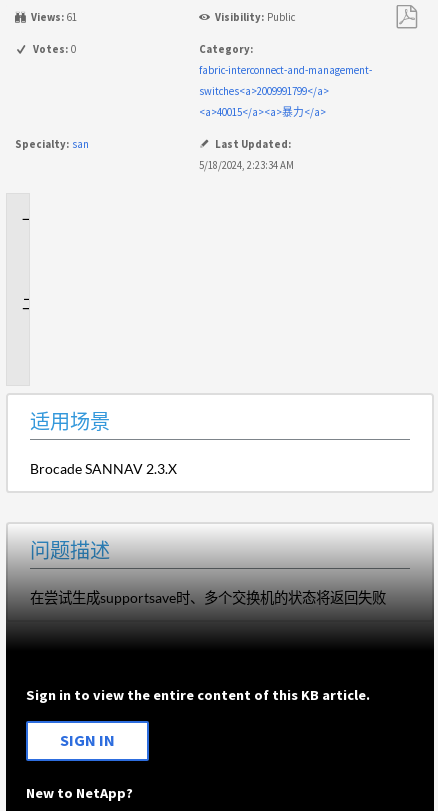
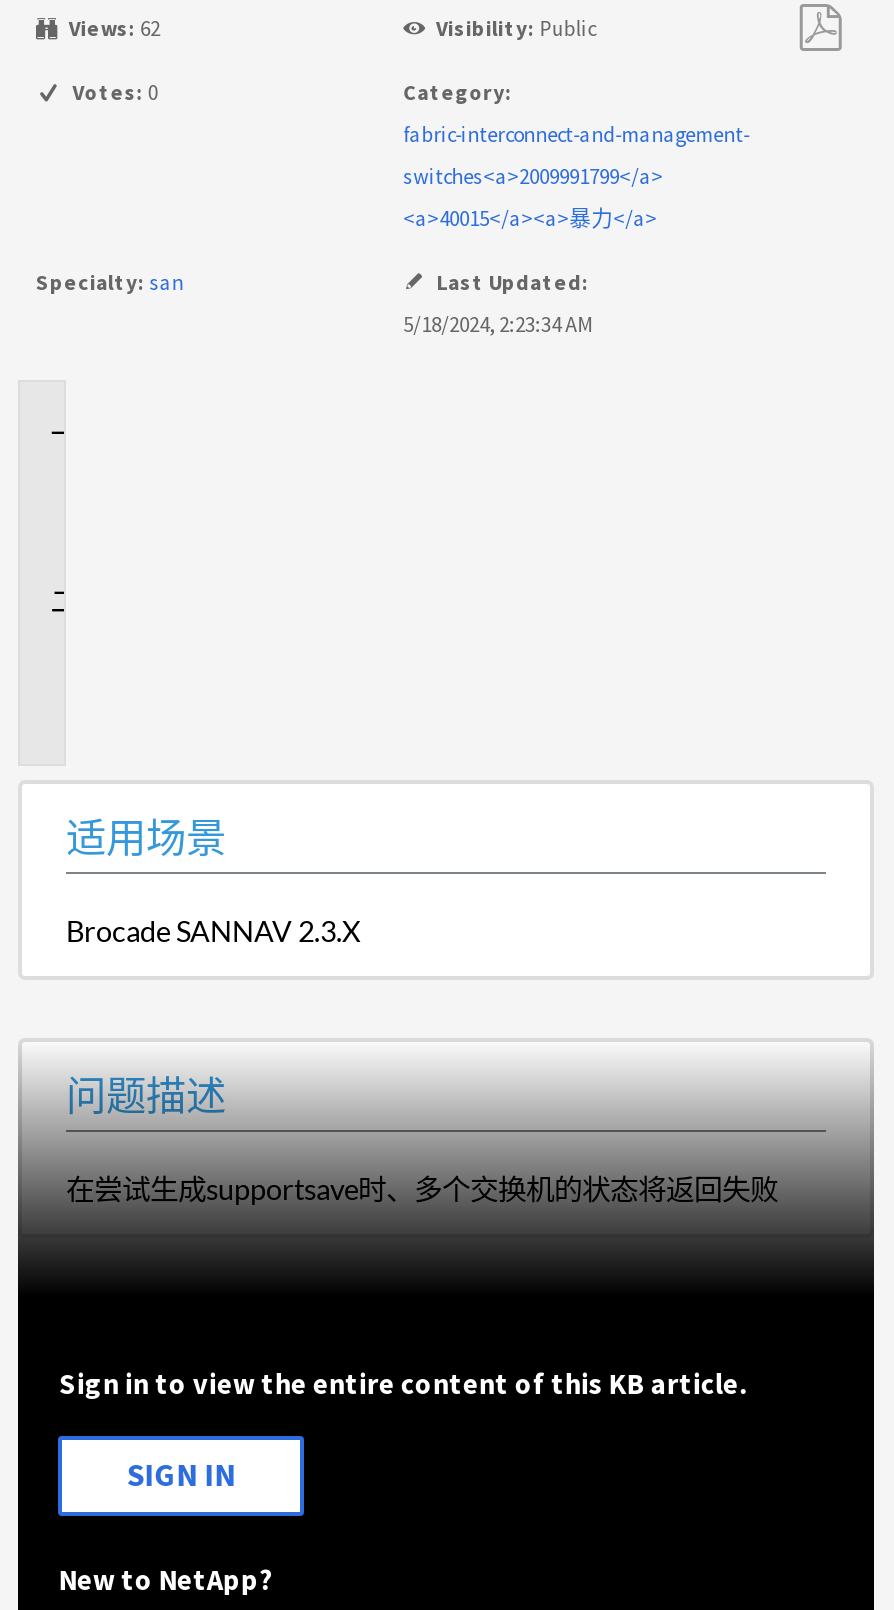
- Views: 61
+ Views: 62
